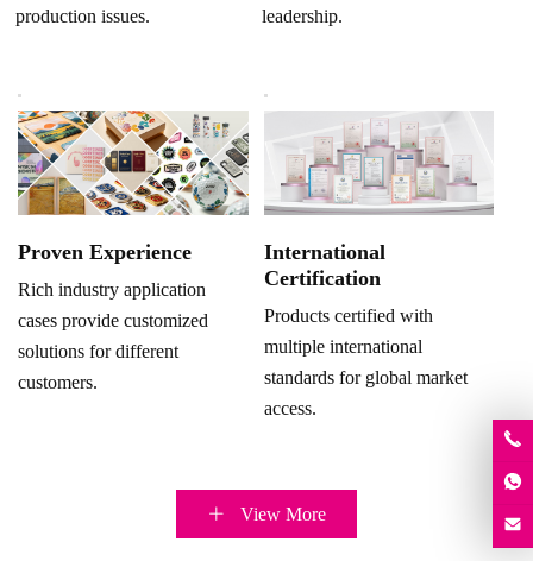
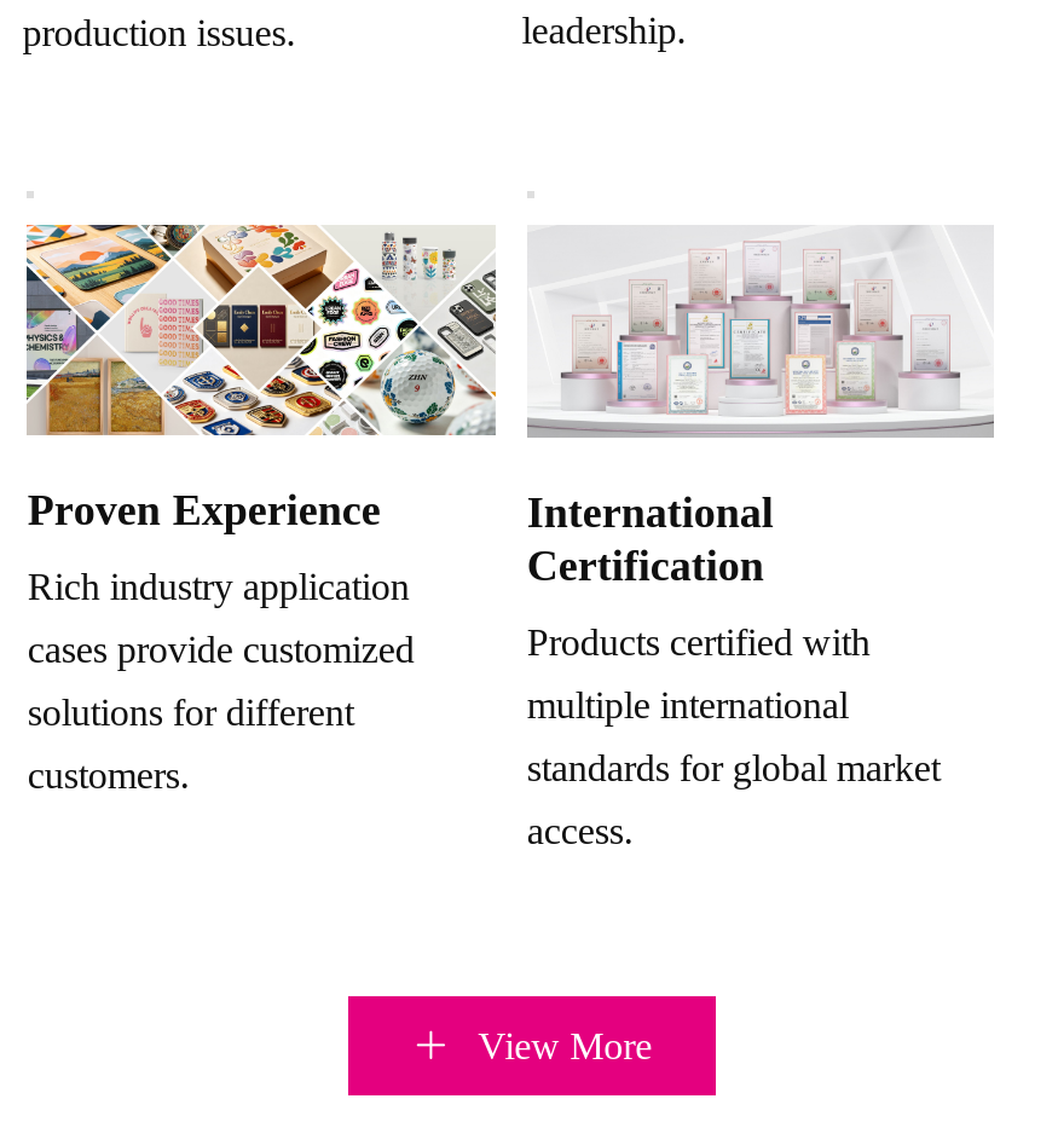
- [image]
